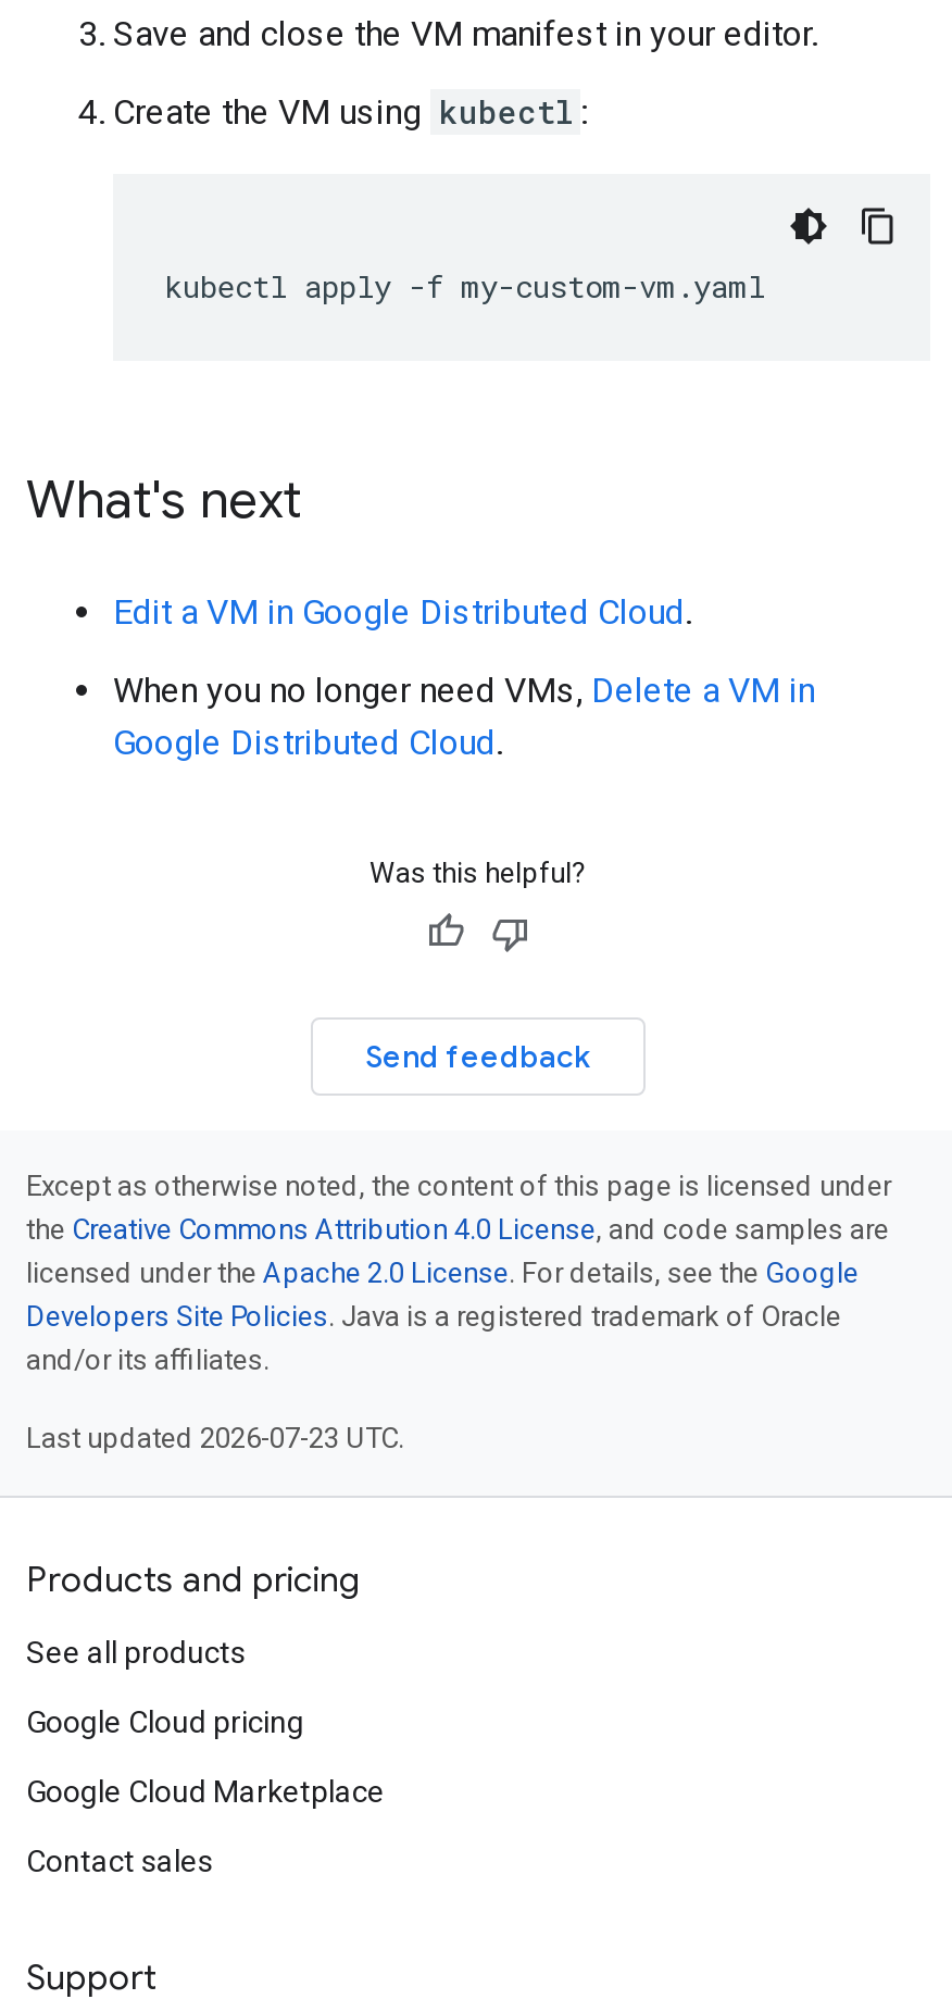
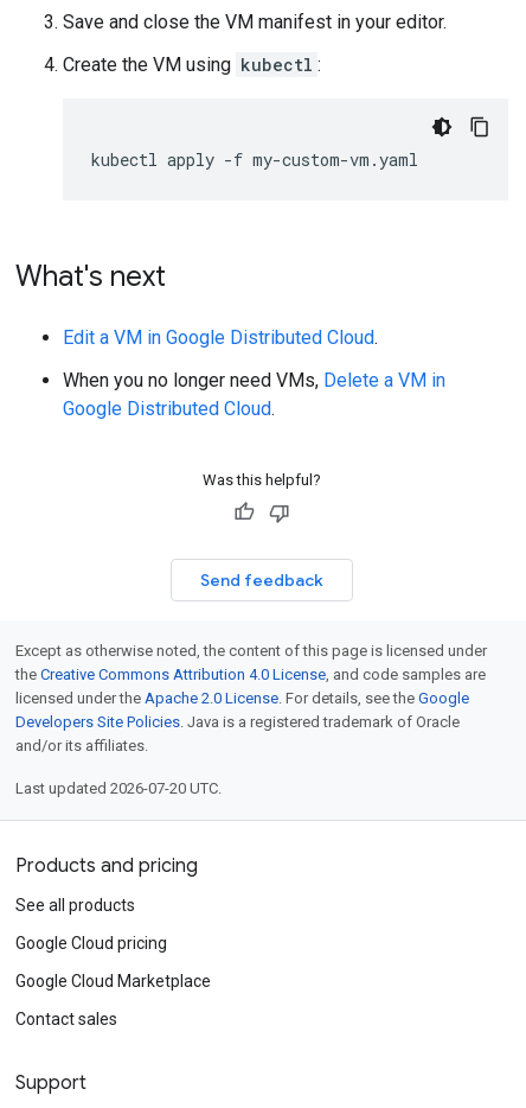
- Last updated 2026-07-23 UTC.
+ Last updated 2026-07-20 UTC.
